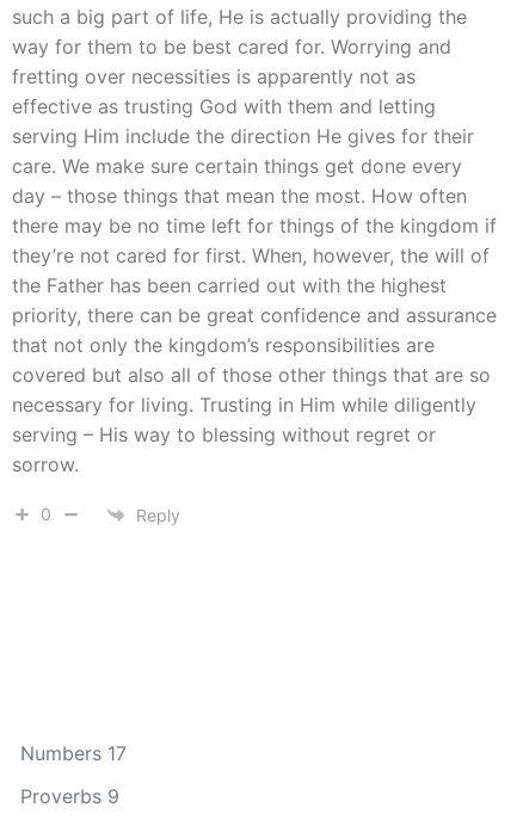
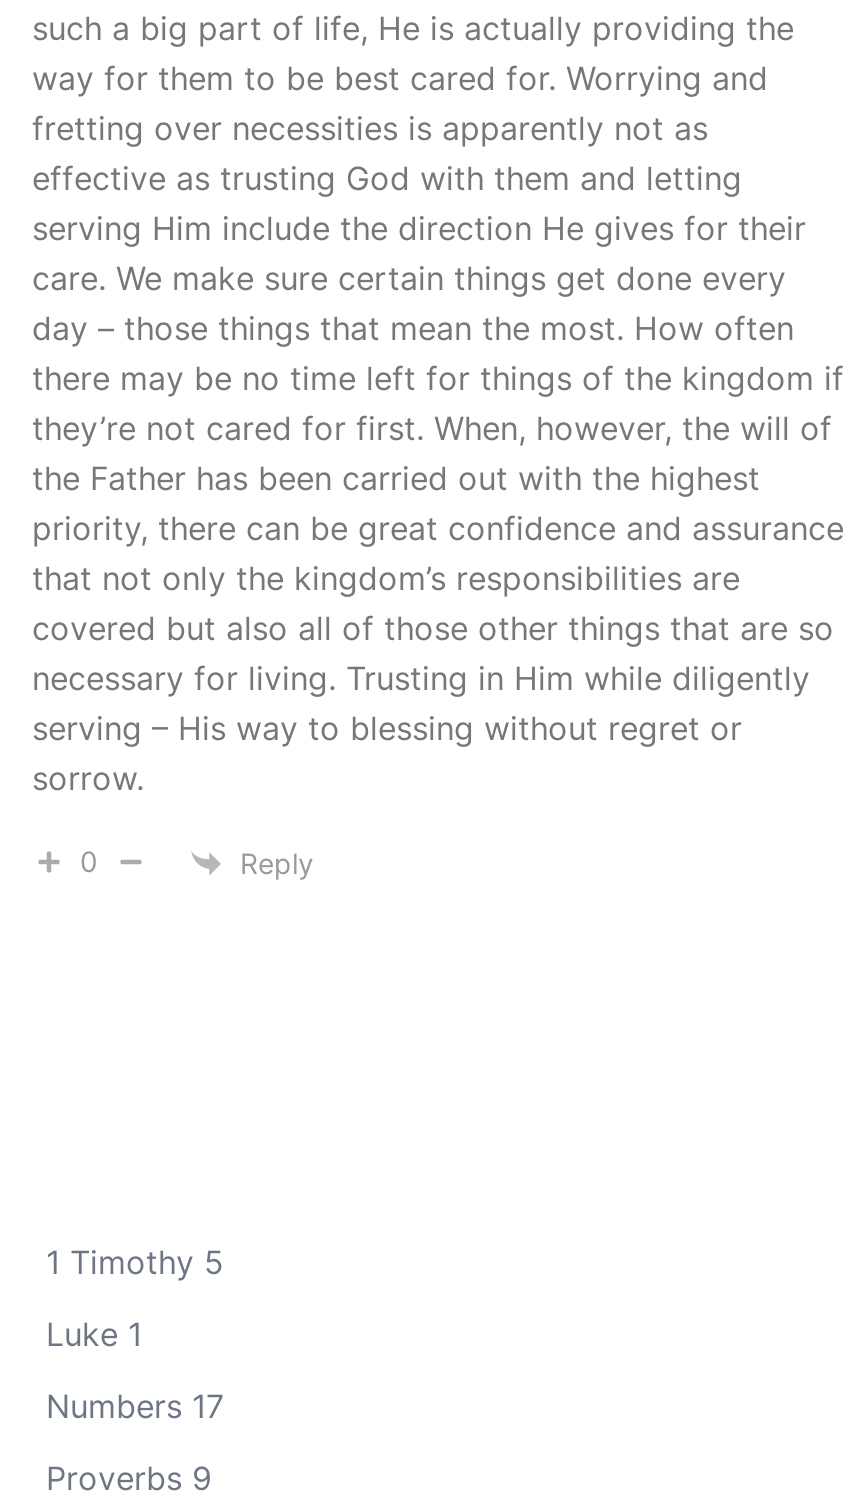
+ 1 Timothy 5
+ Luke 1
